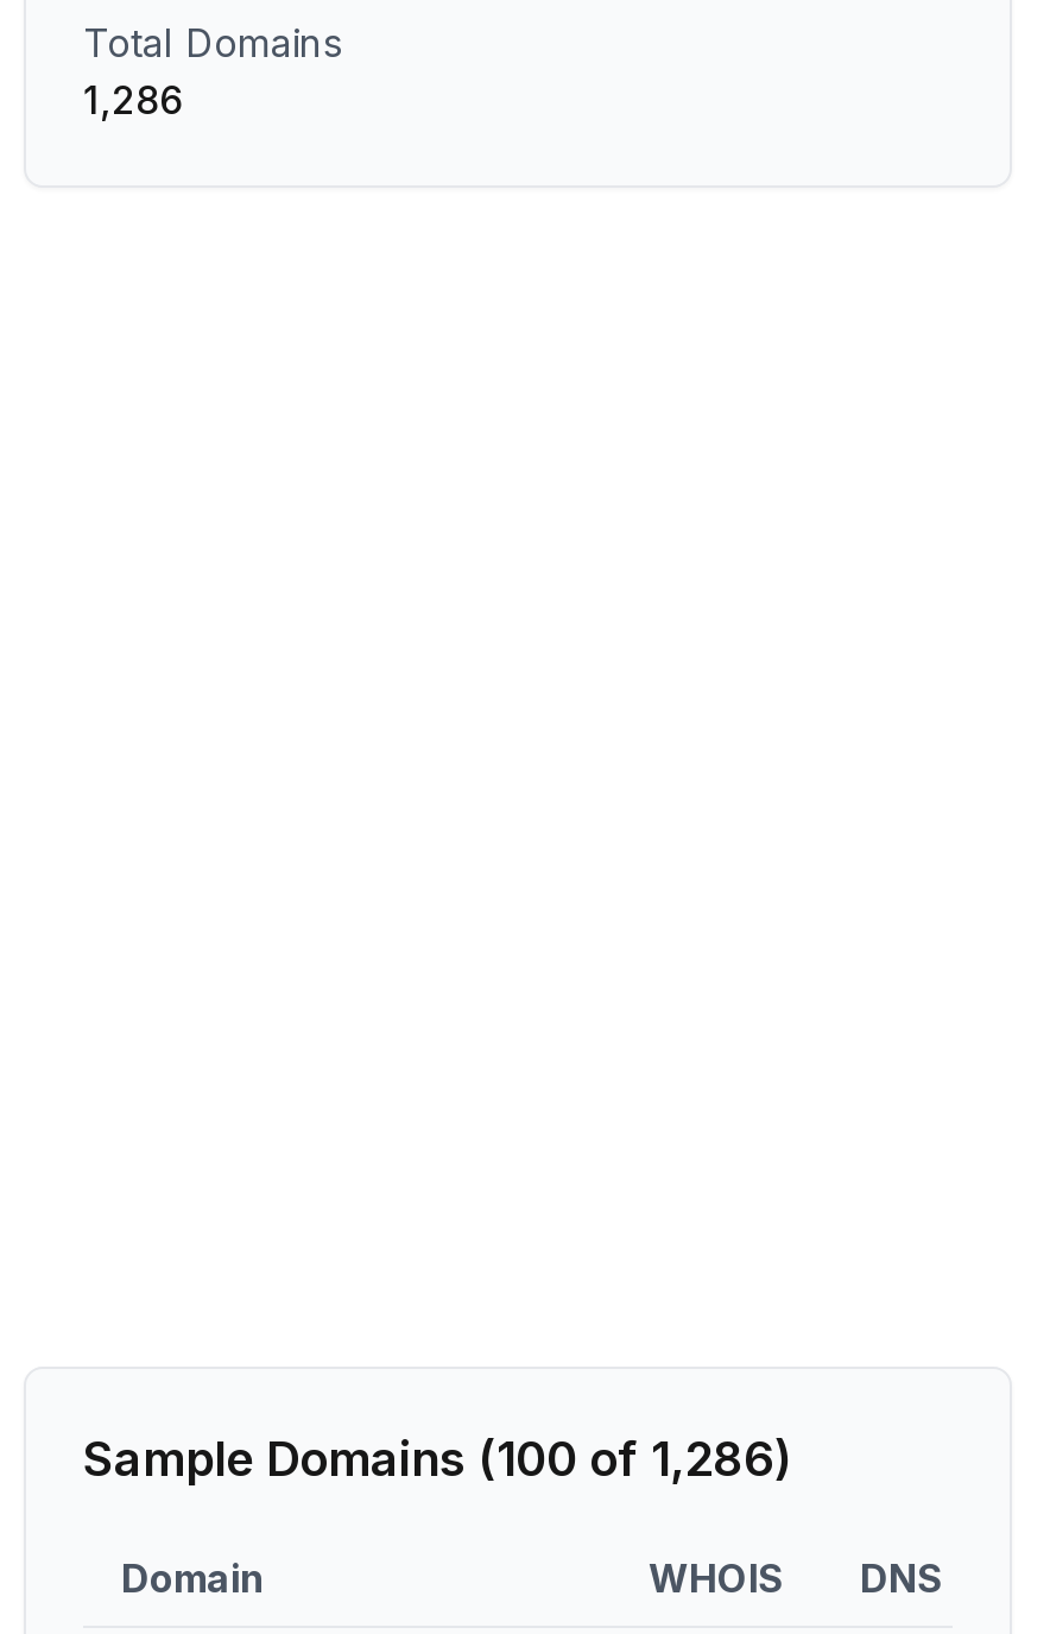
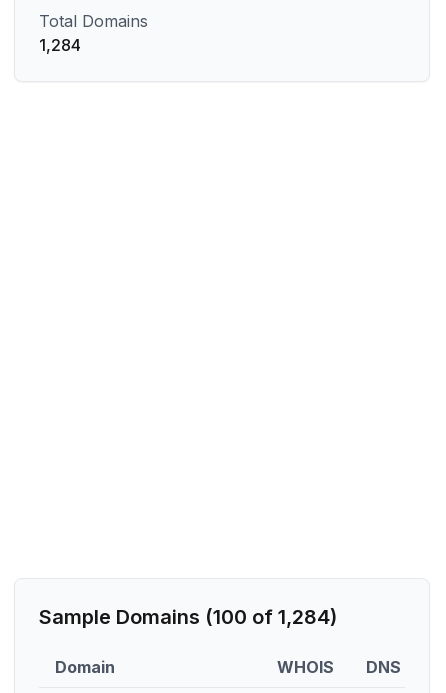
- 1,286
+ 1,284

- Sample Domains (100 of 1,286)
+ Sample Domains (100 of 1,284)
